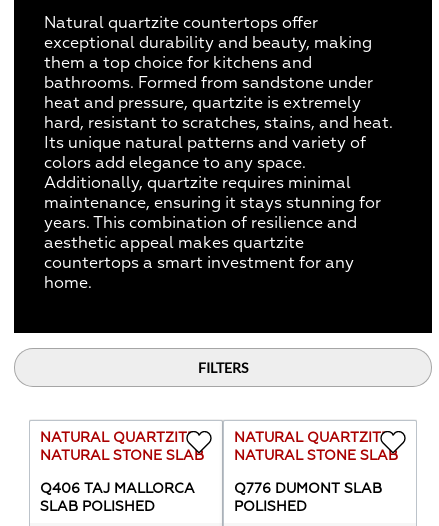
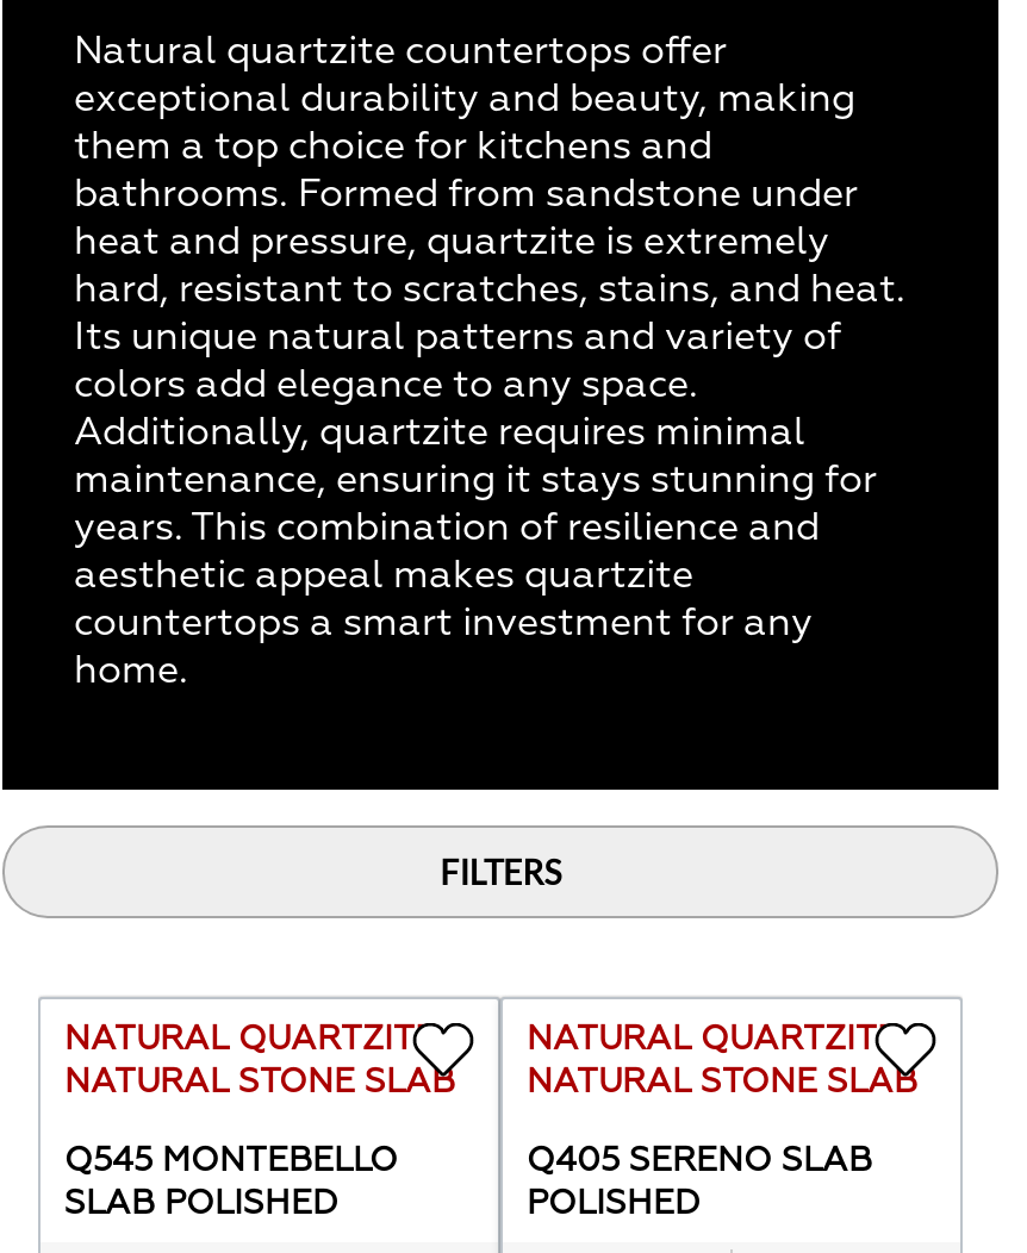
- Q406 TAJ MALLORCA
+ Q545 MONTEBELLO

- Q776 DUMONT SLAB
+ Q405 SERENO SLAB
